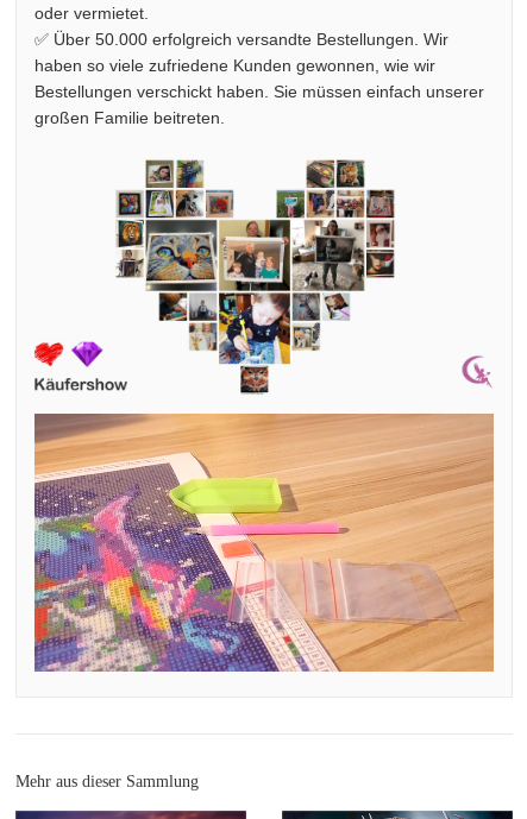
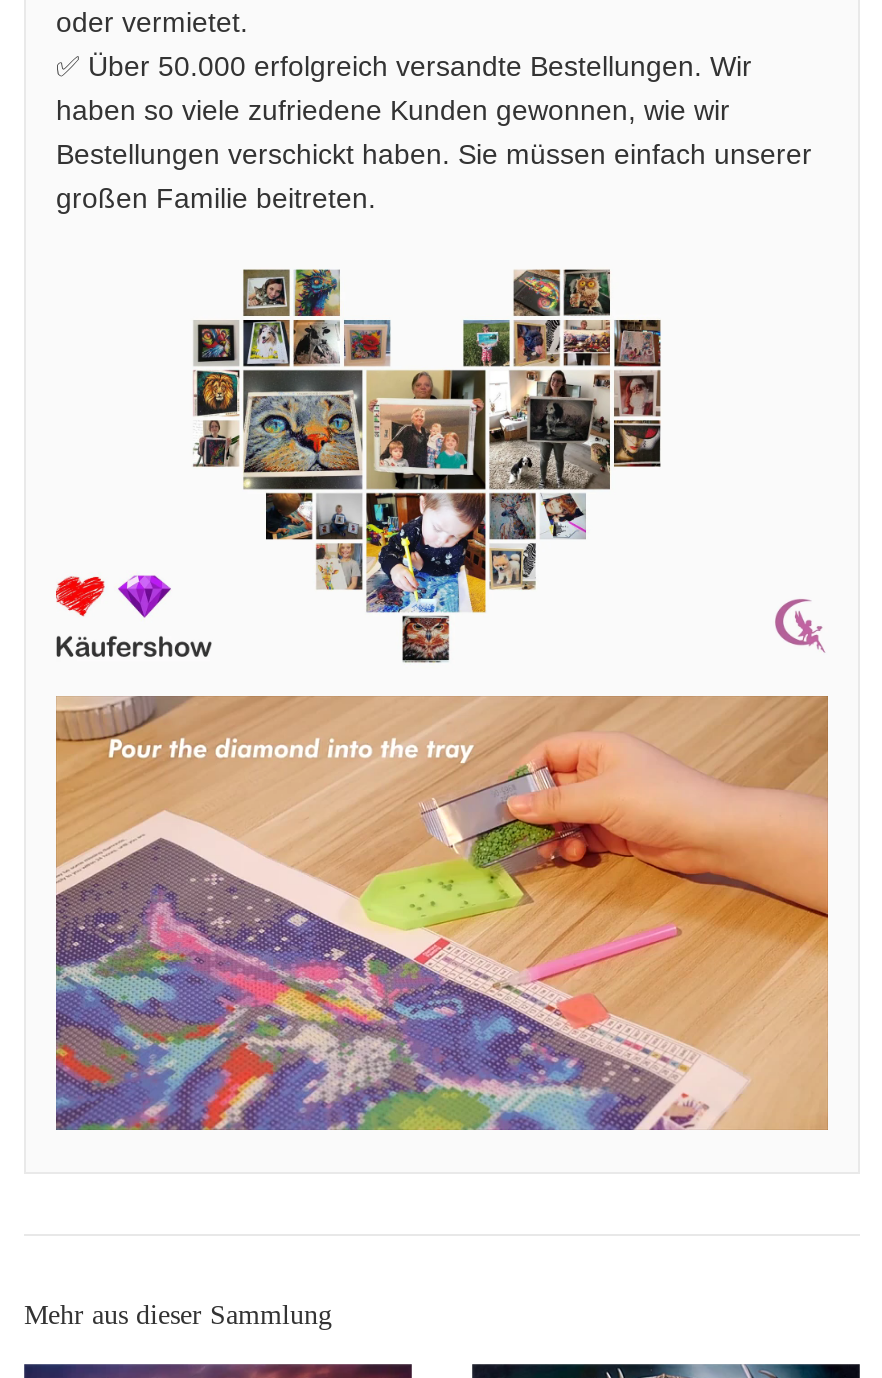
- [image]
+ [image]
